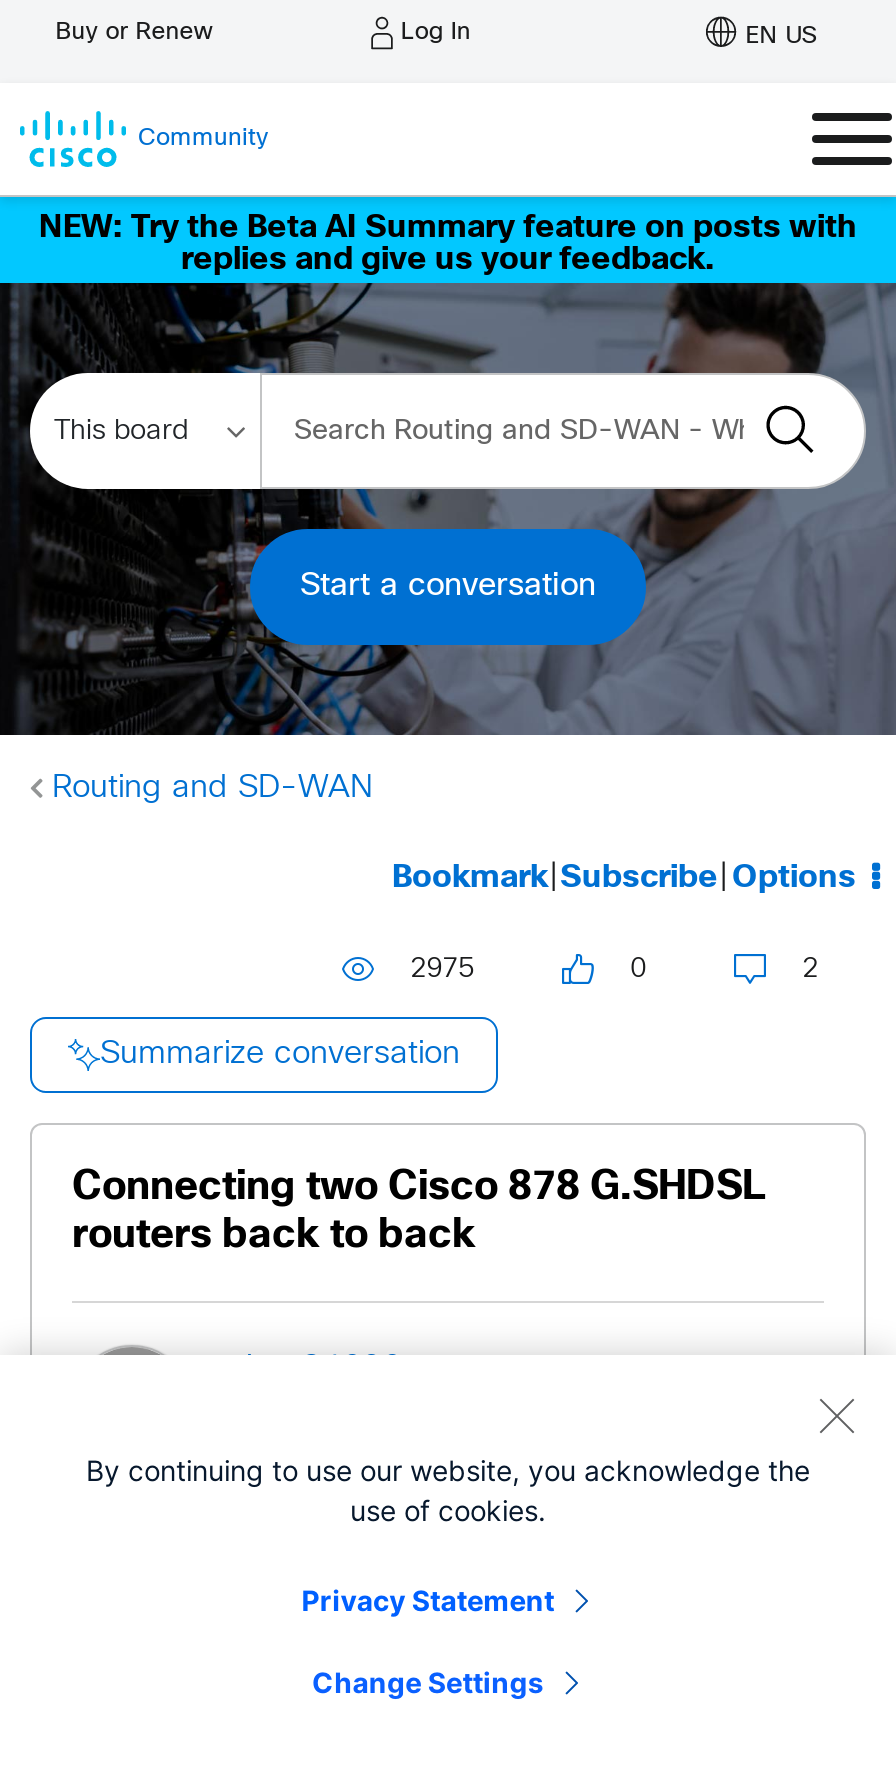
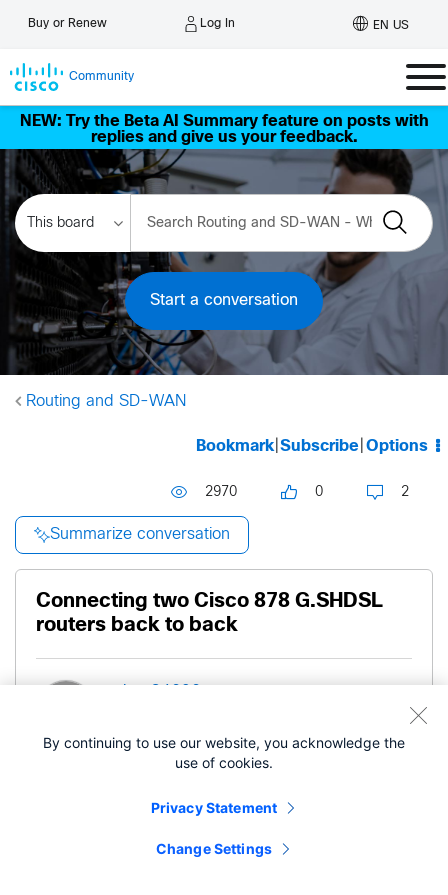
- 2975
+ 2970
